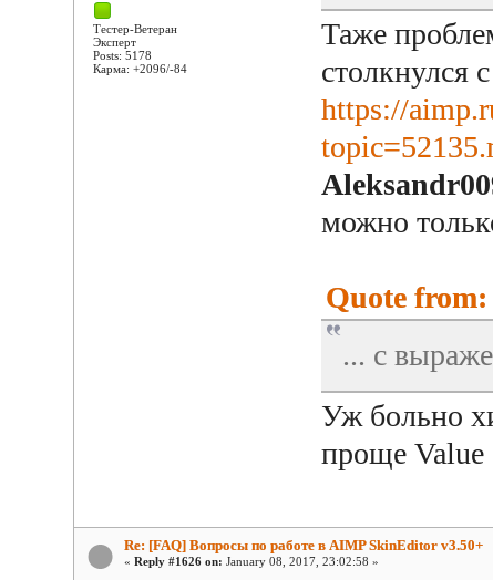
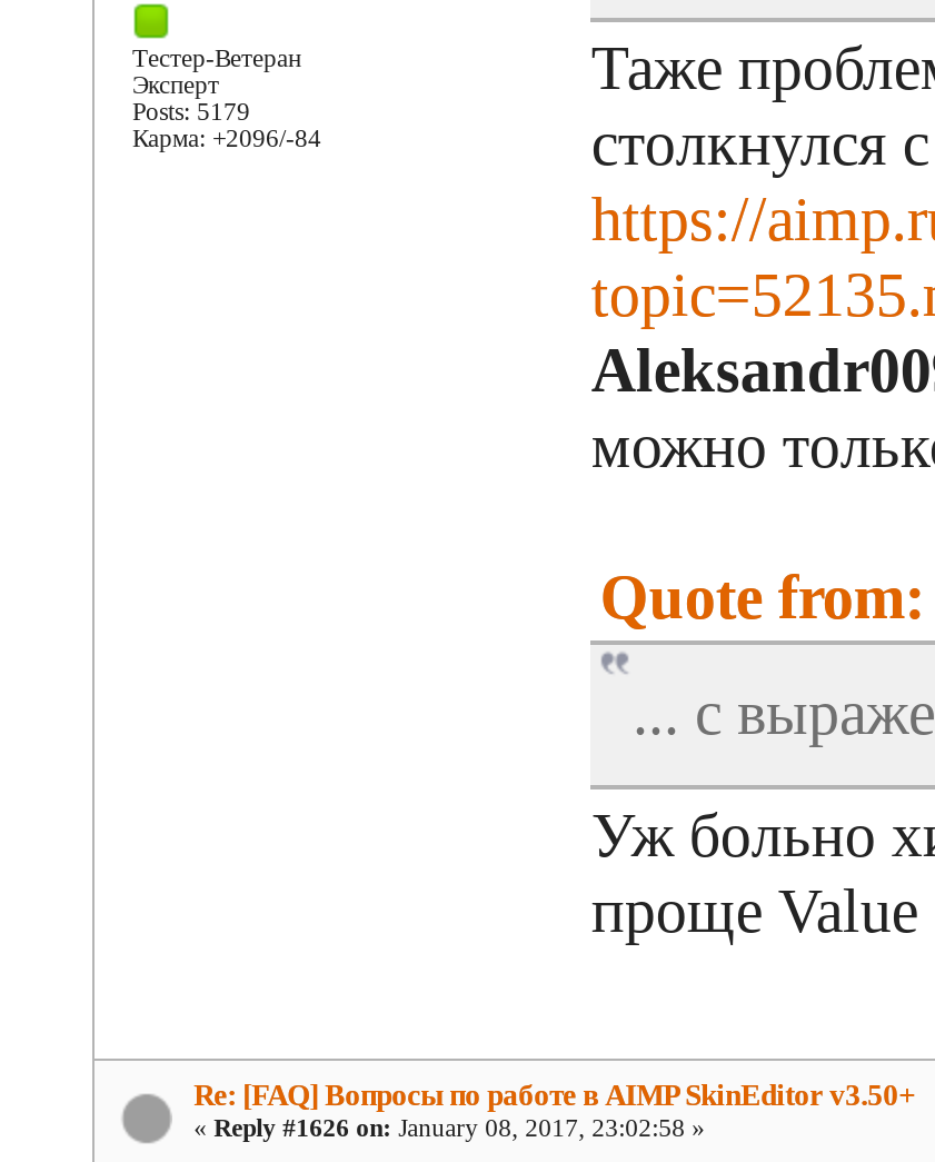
- Posts: 5178
+ Posts: 5179
